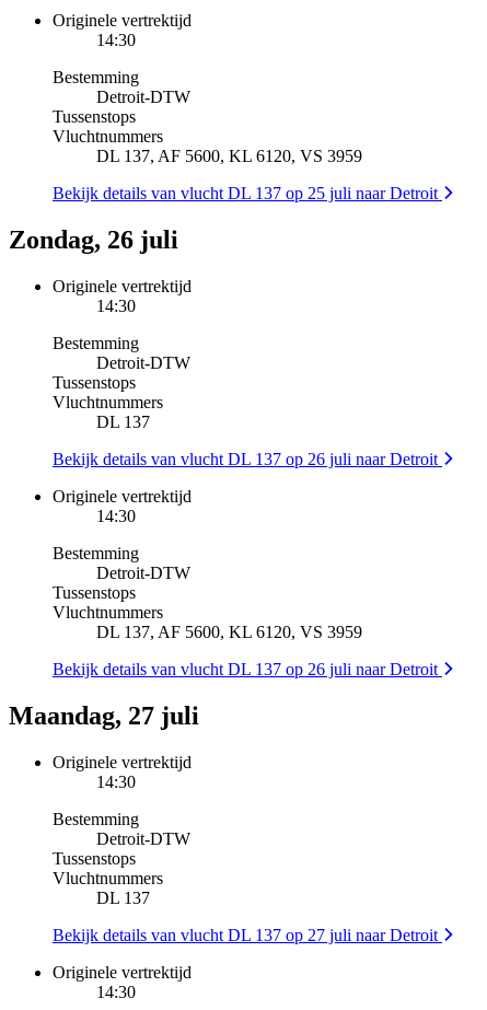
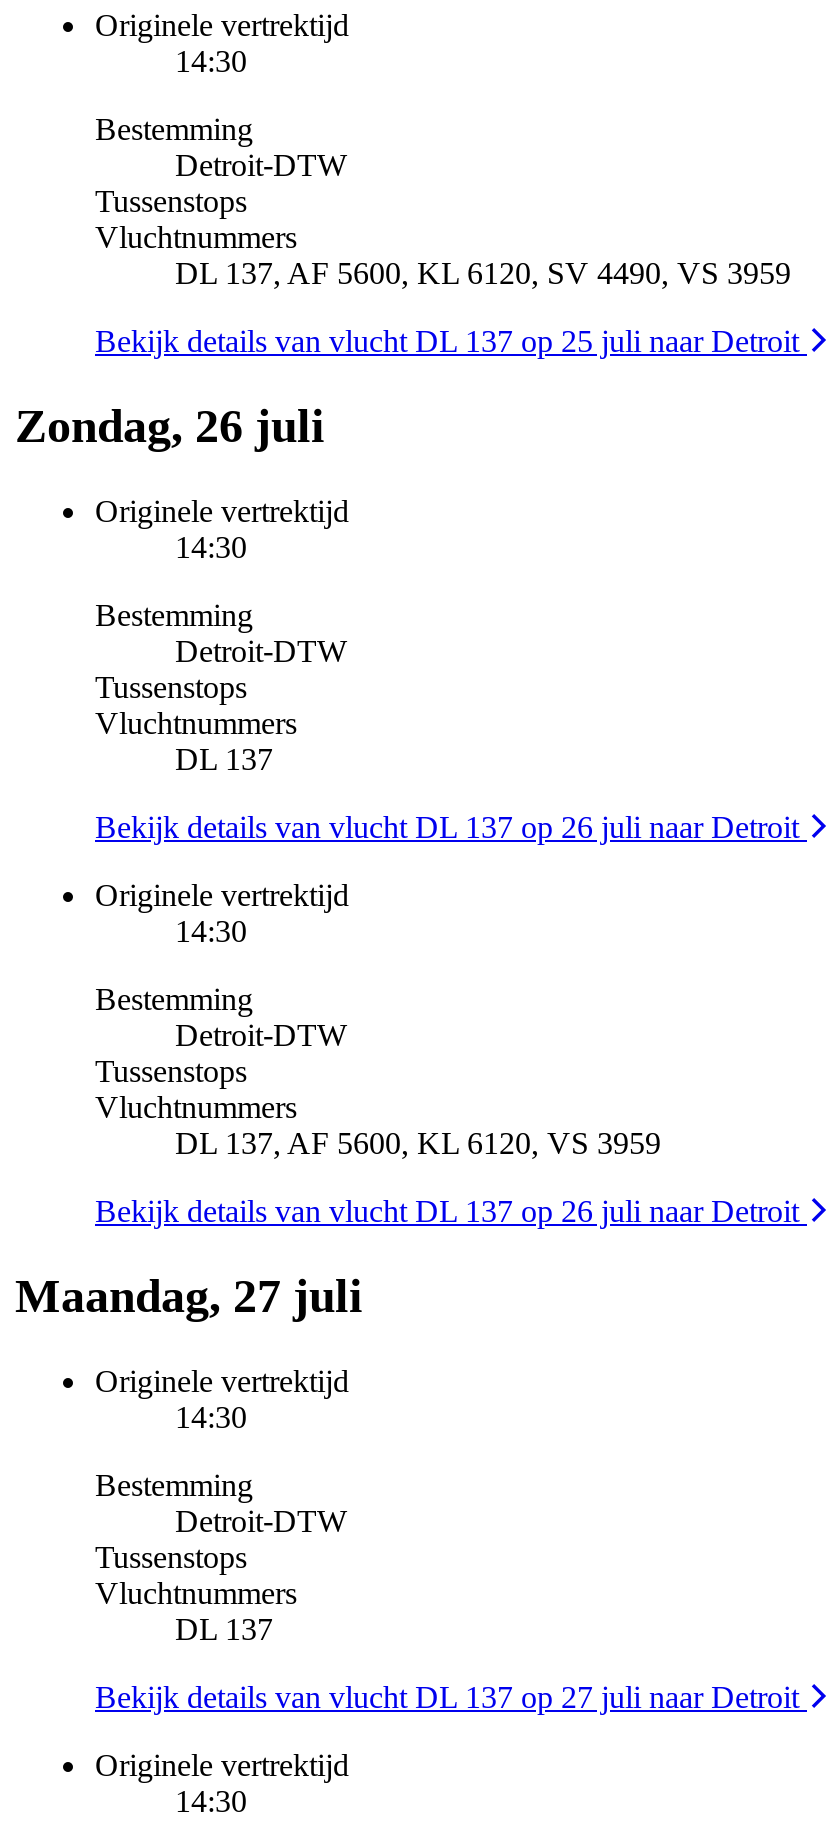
- DL 137, AF 5600, KL 6120, VS 3959
+ DL 137, AF 5600, KL 6120, SV 4490, VS 3959
